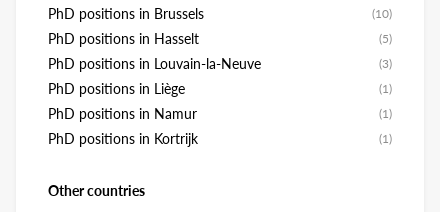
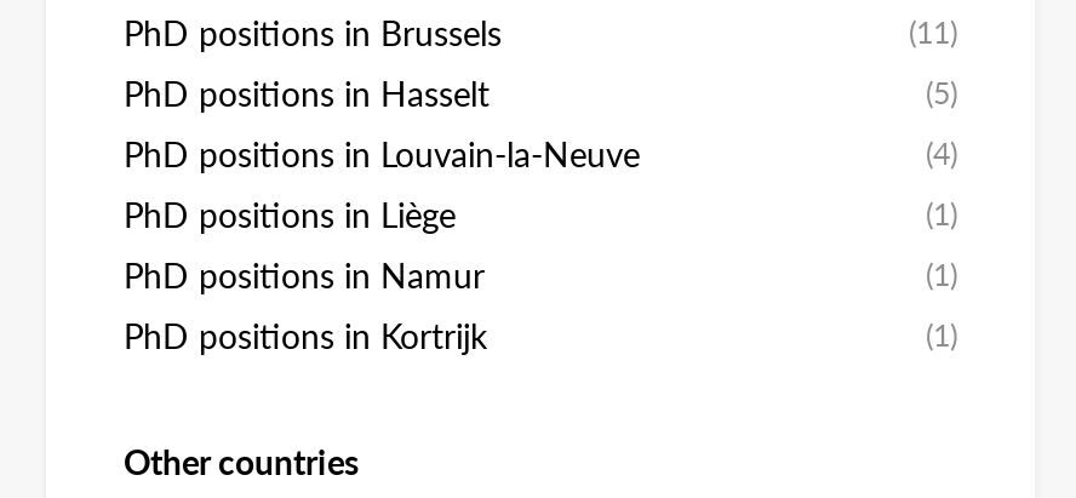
- (10)
+ (11)

- (3)
+ (4)
